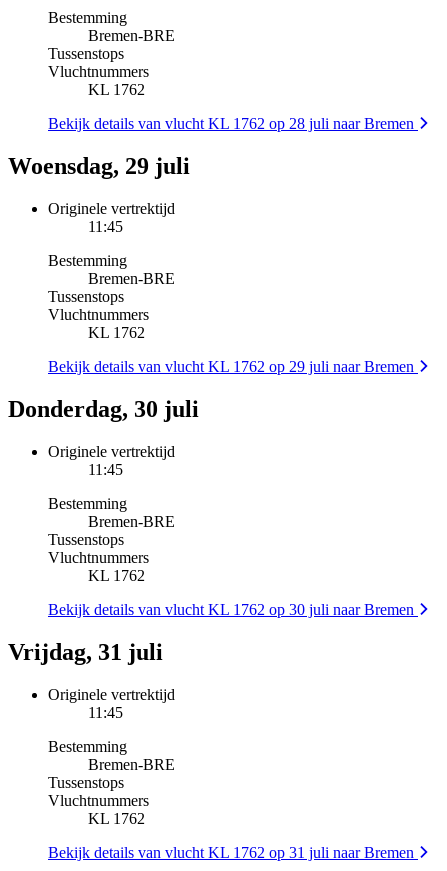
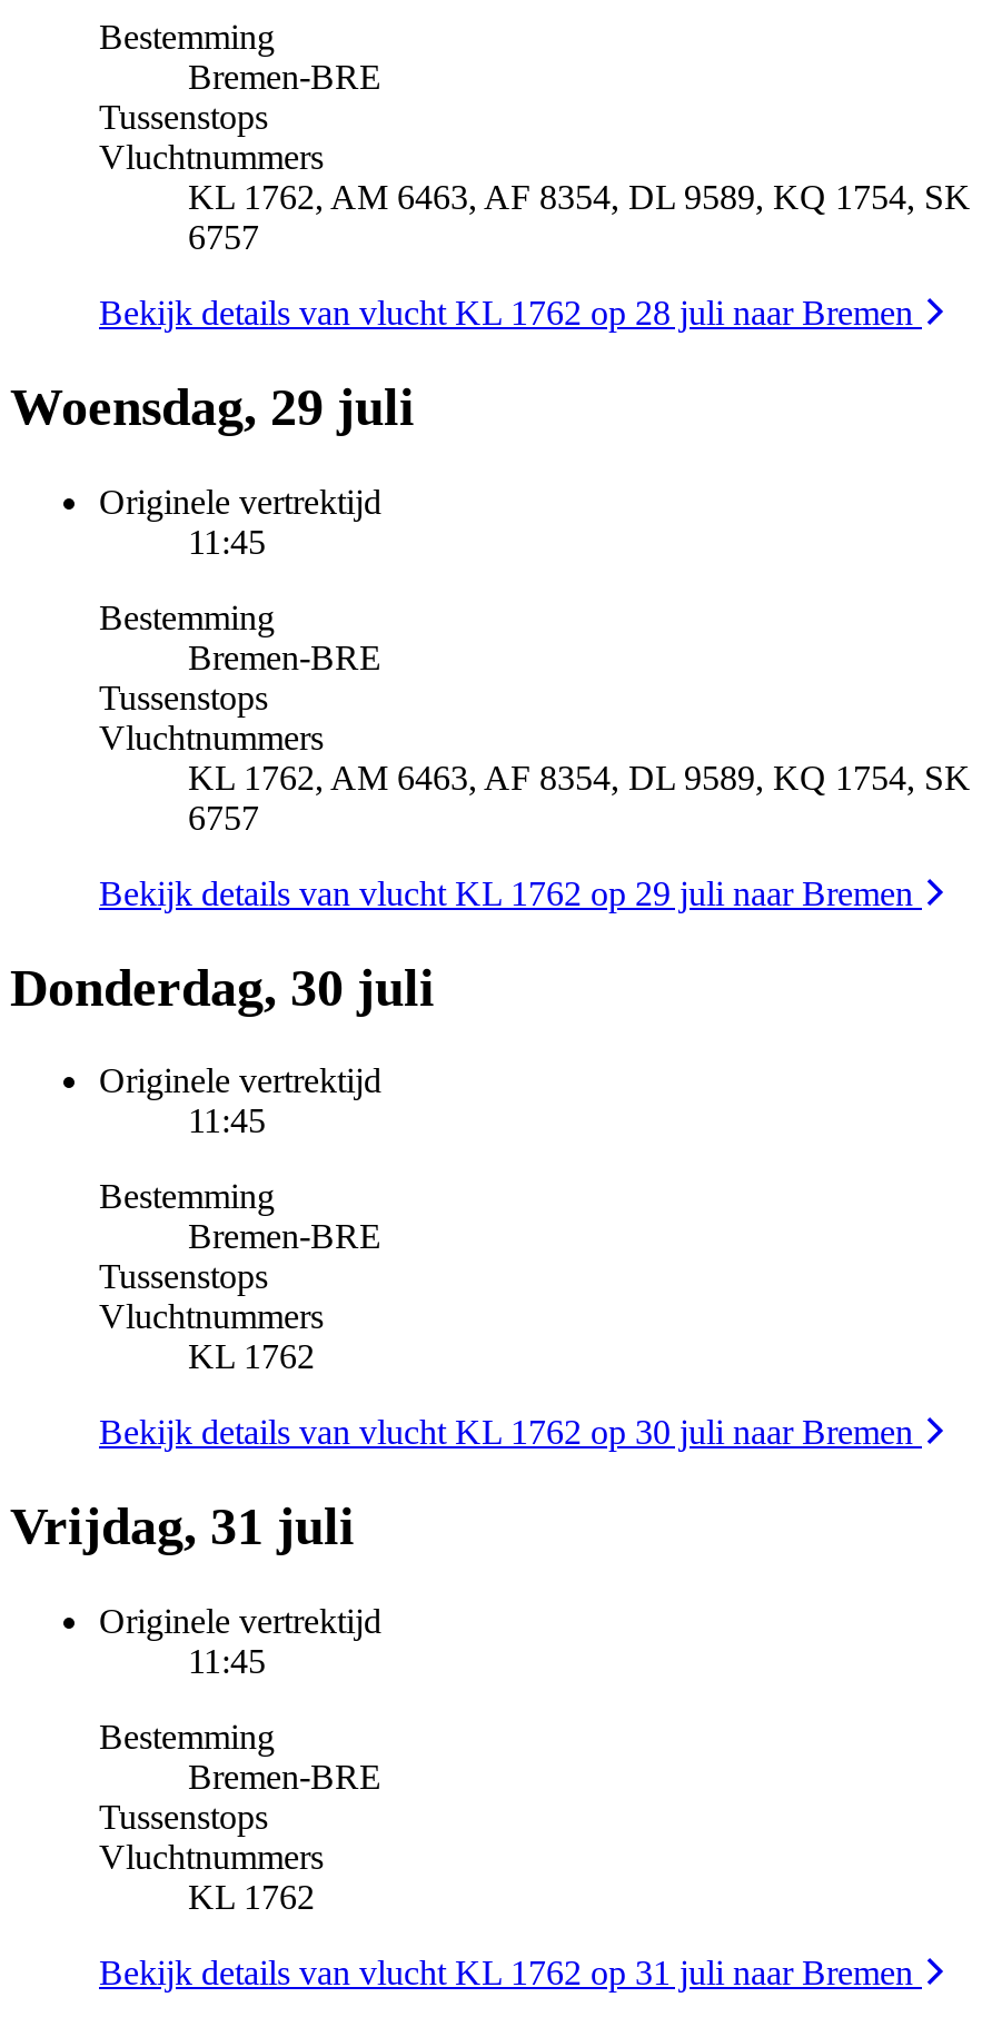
- KL 1762
+ KL 1762, AM 6463, AF 8354, DL 9589, KQ 1754, SK
+ 6757

- KL 1762
+ KL 1762, AM 6463, AF 8354, DL 9589, KQ 1754, SK
+ 6757
